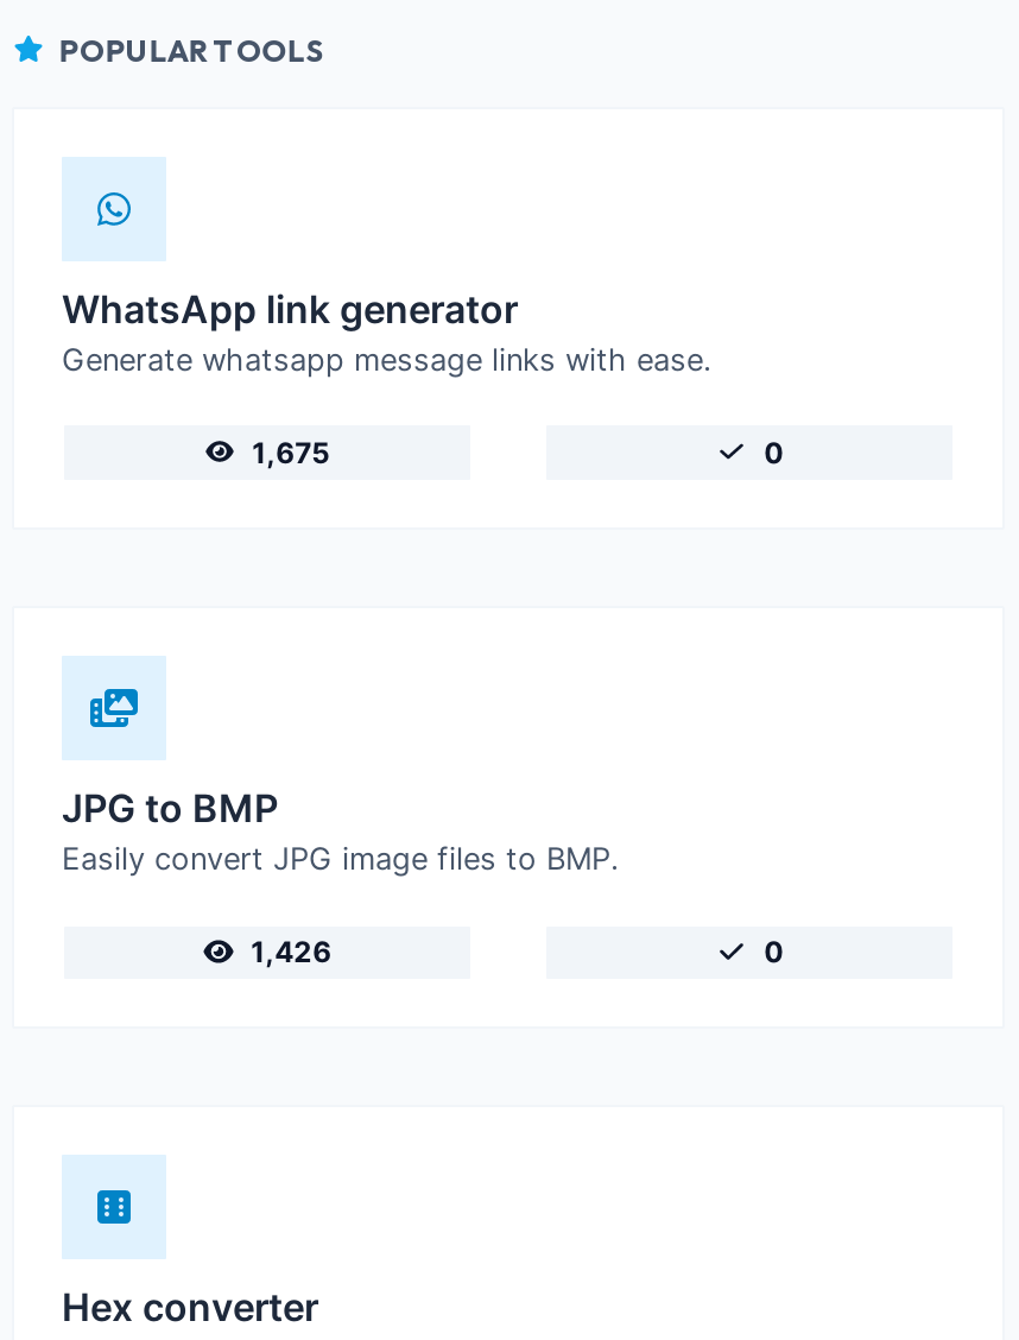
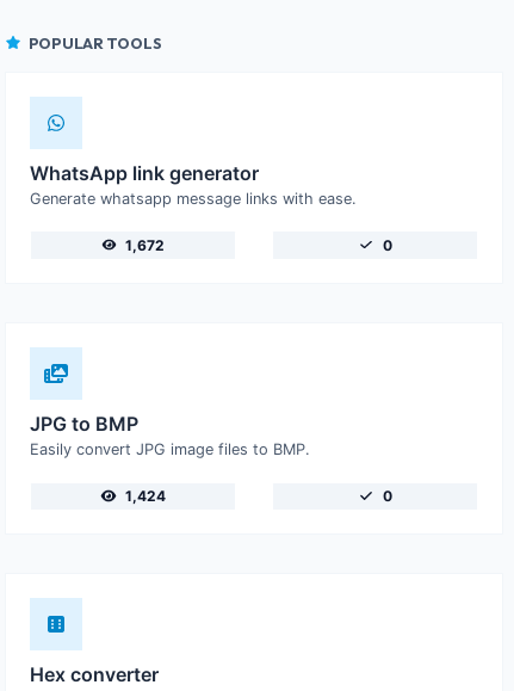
- 1,675
+ 1,672

- 1,426
+ 1,424
